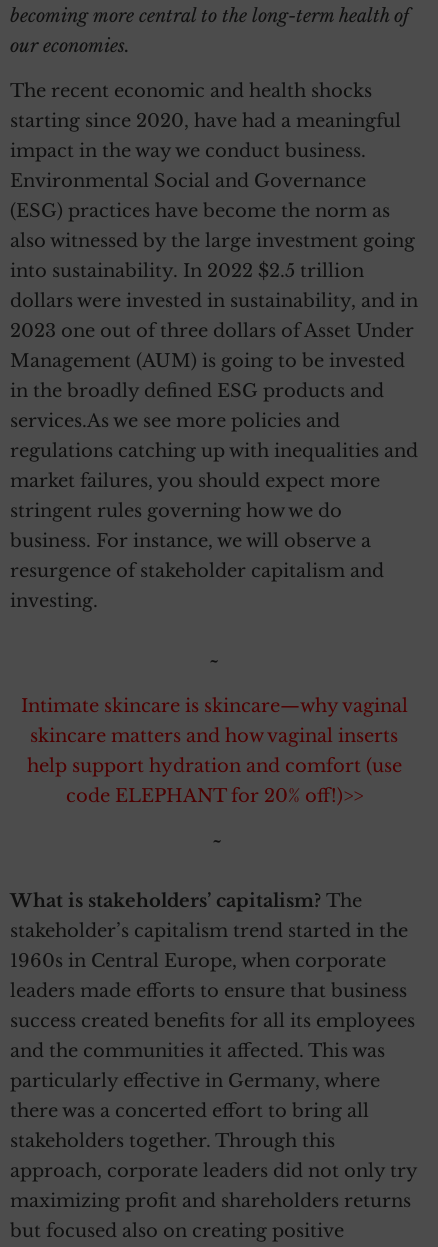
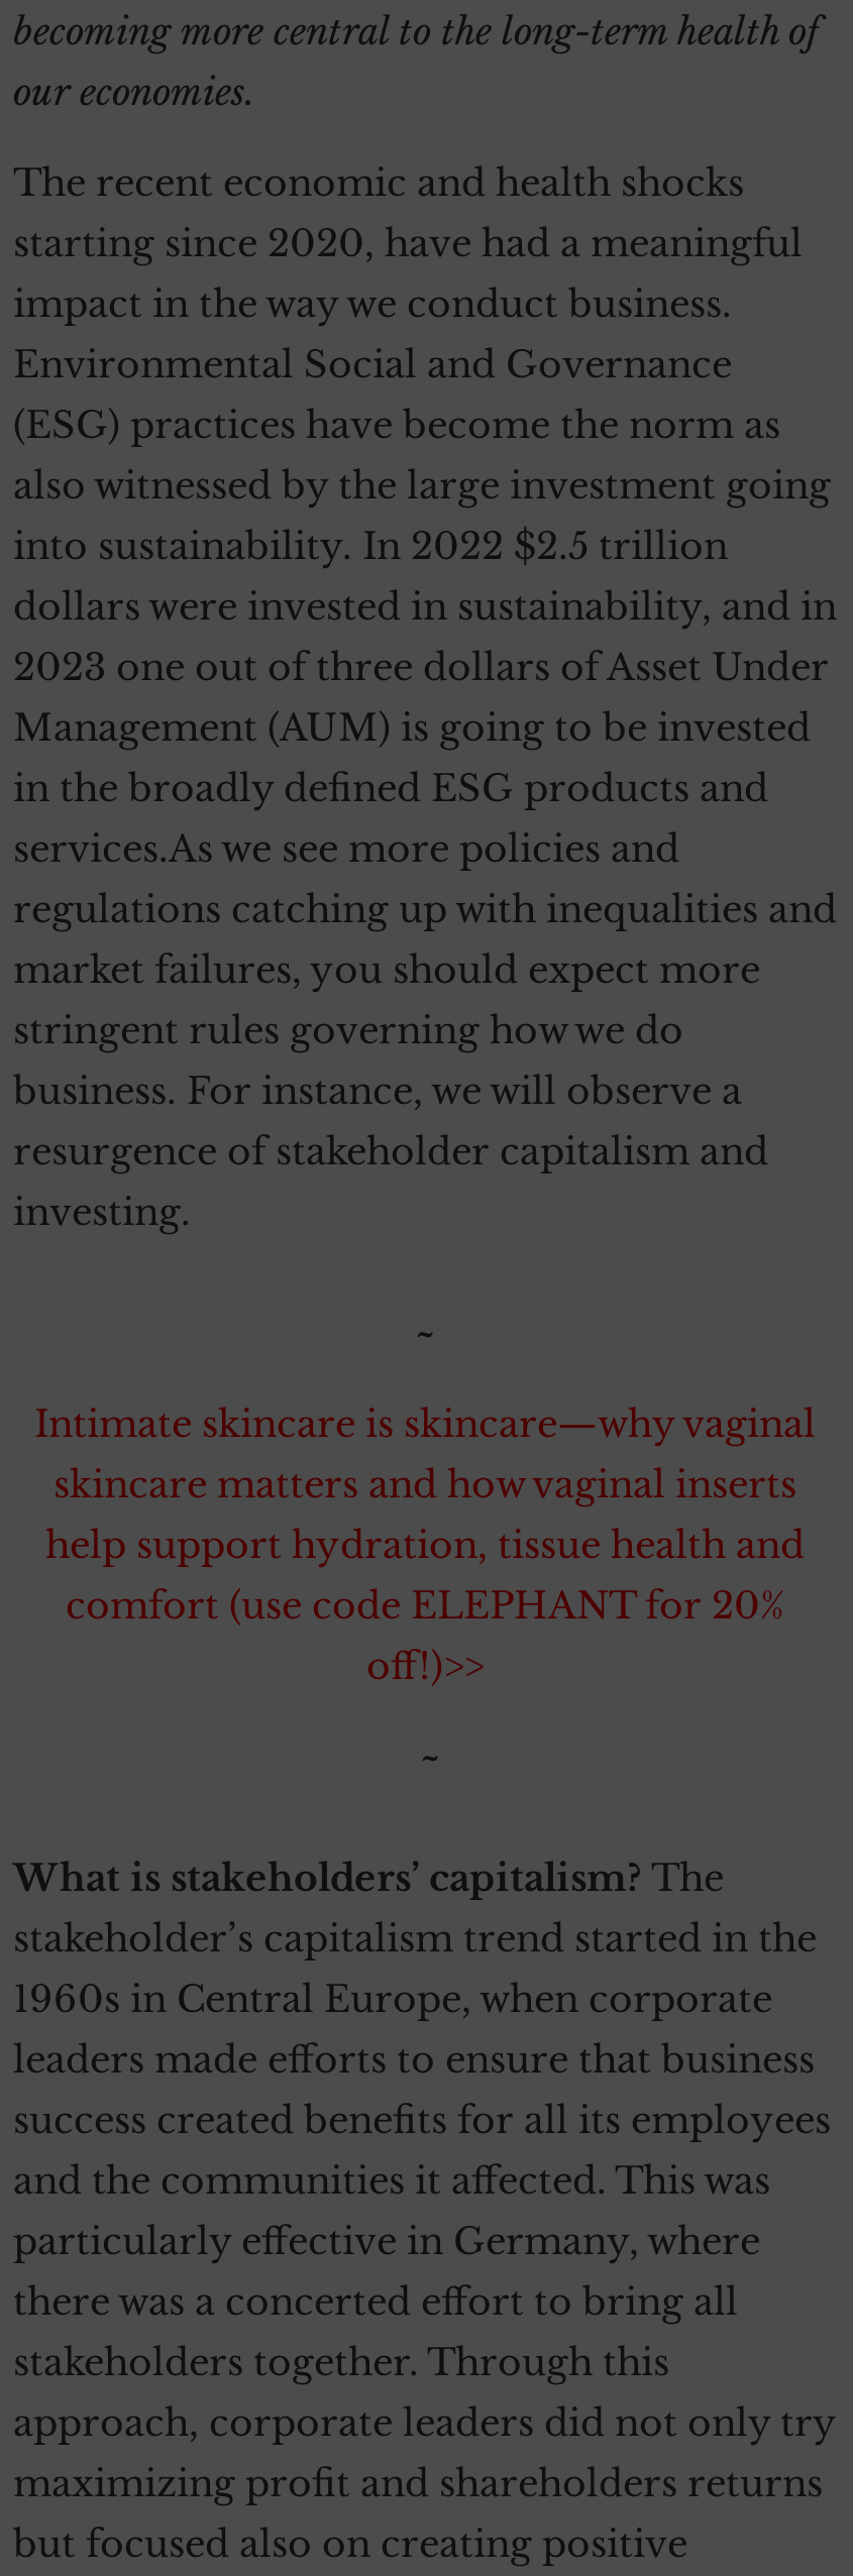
- help support hydration and comfort (use
- code ELEPHANT for 20% off!)>>
+ help support hydration, tissue health and
+ comfort (use code ELEPHANT for 20%
+ off!)>>
